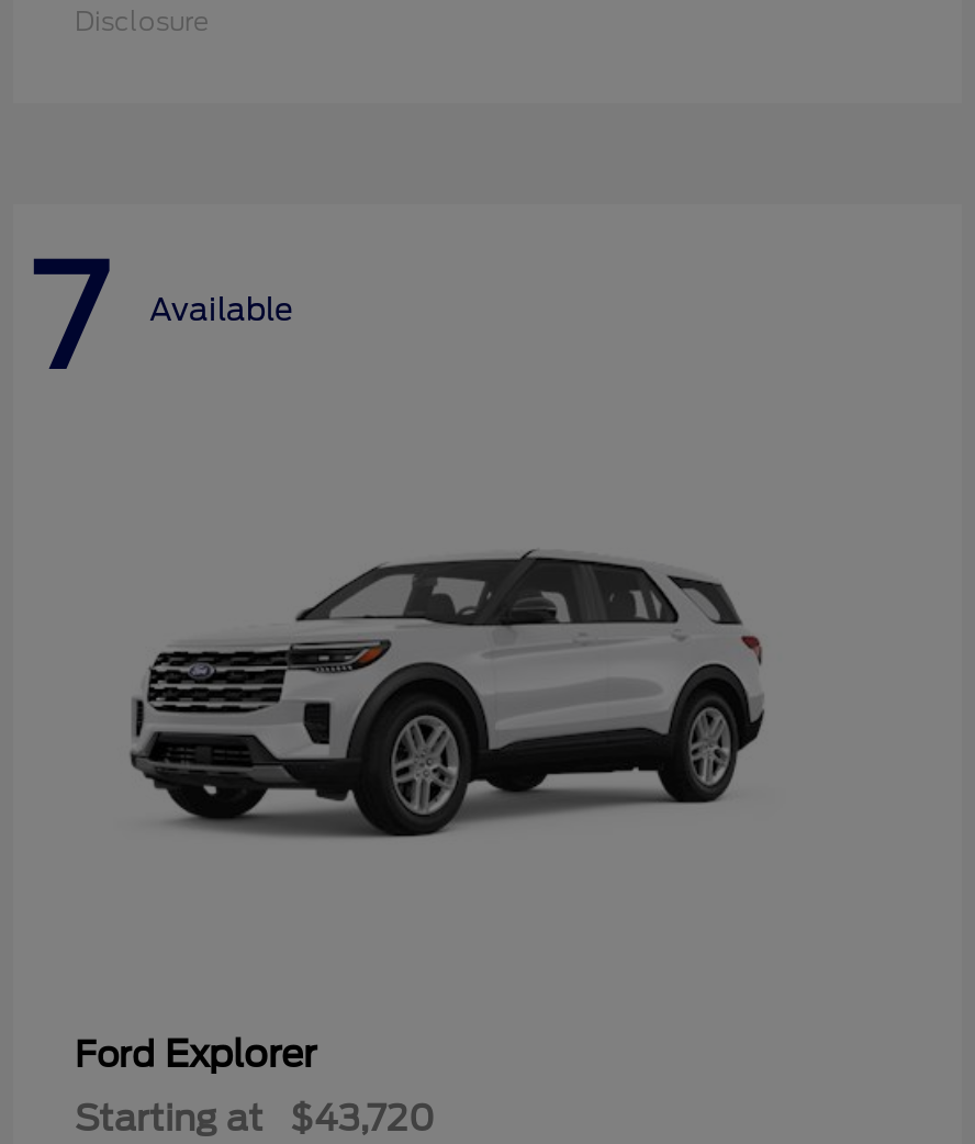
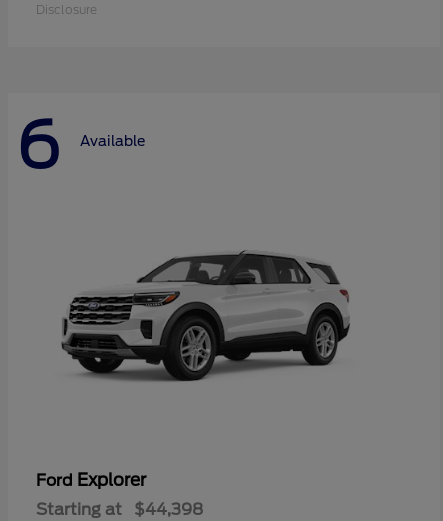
- 7 Available
+ 6 Available

- Starting at $43,720
+ Starting at $44,398
